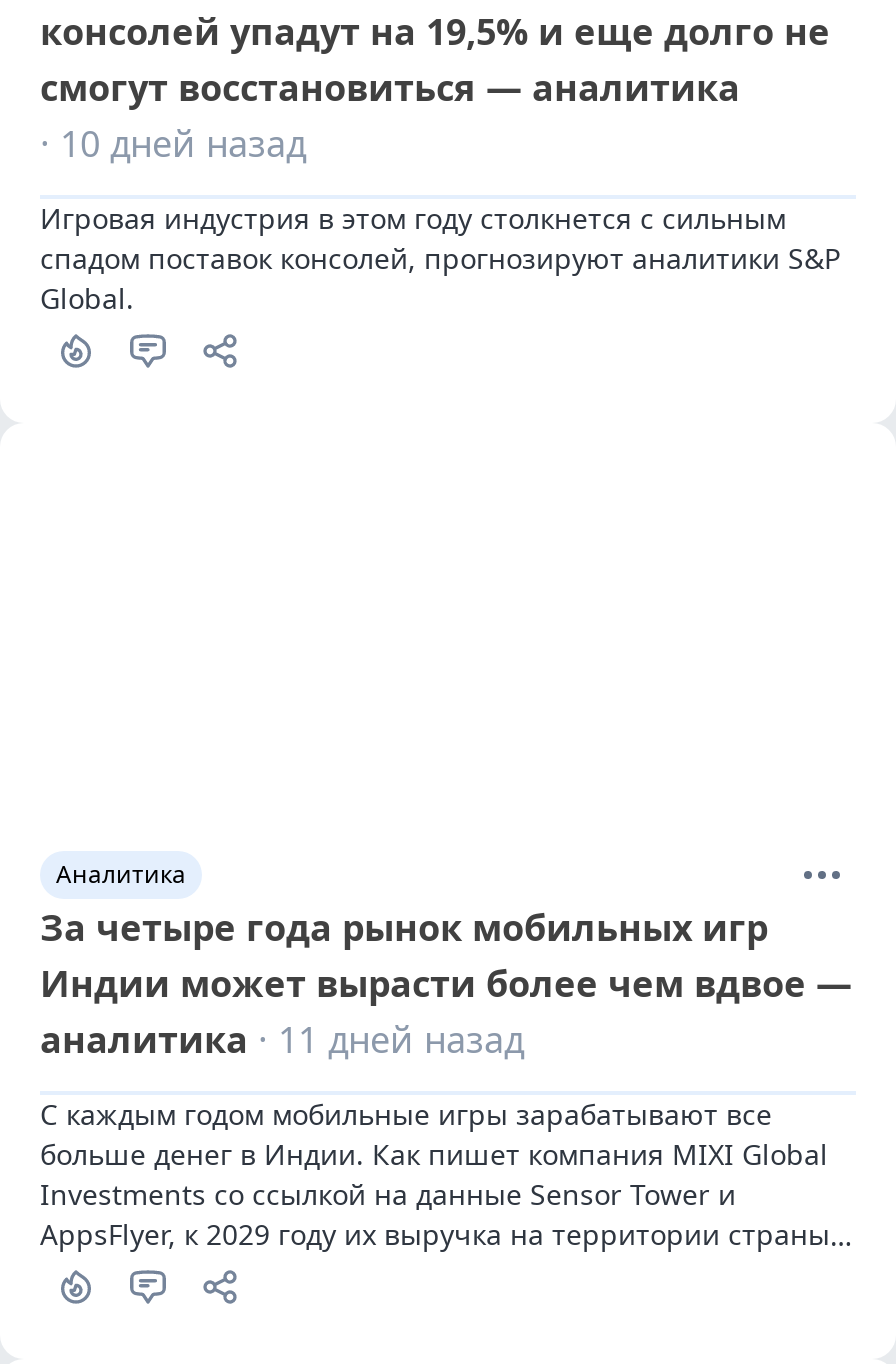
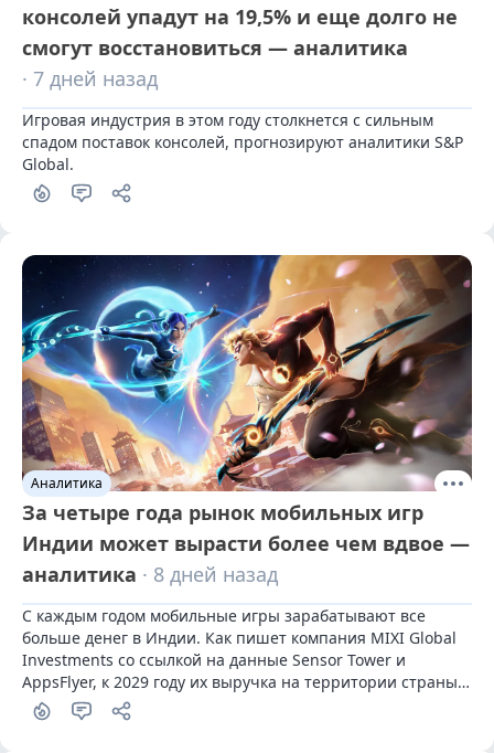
- · 10 дней назад
+ · 7 дней назад

+ [image]

- аналитика · 11 дней назад
+ аналитика · 8 дней назад
